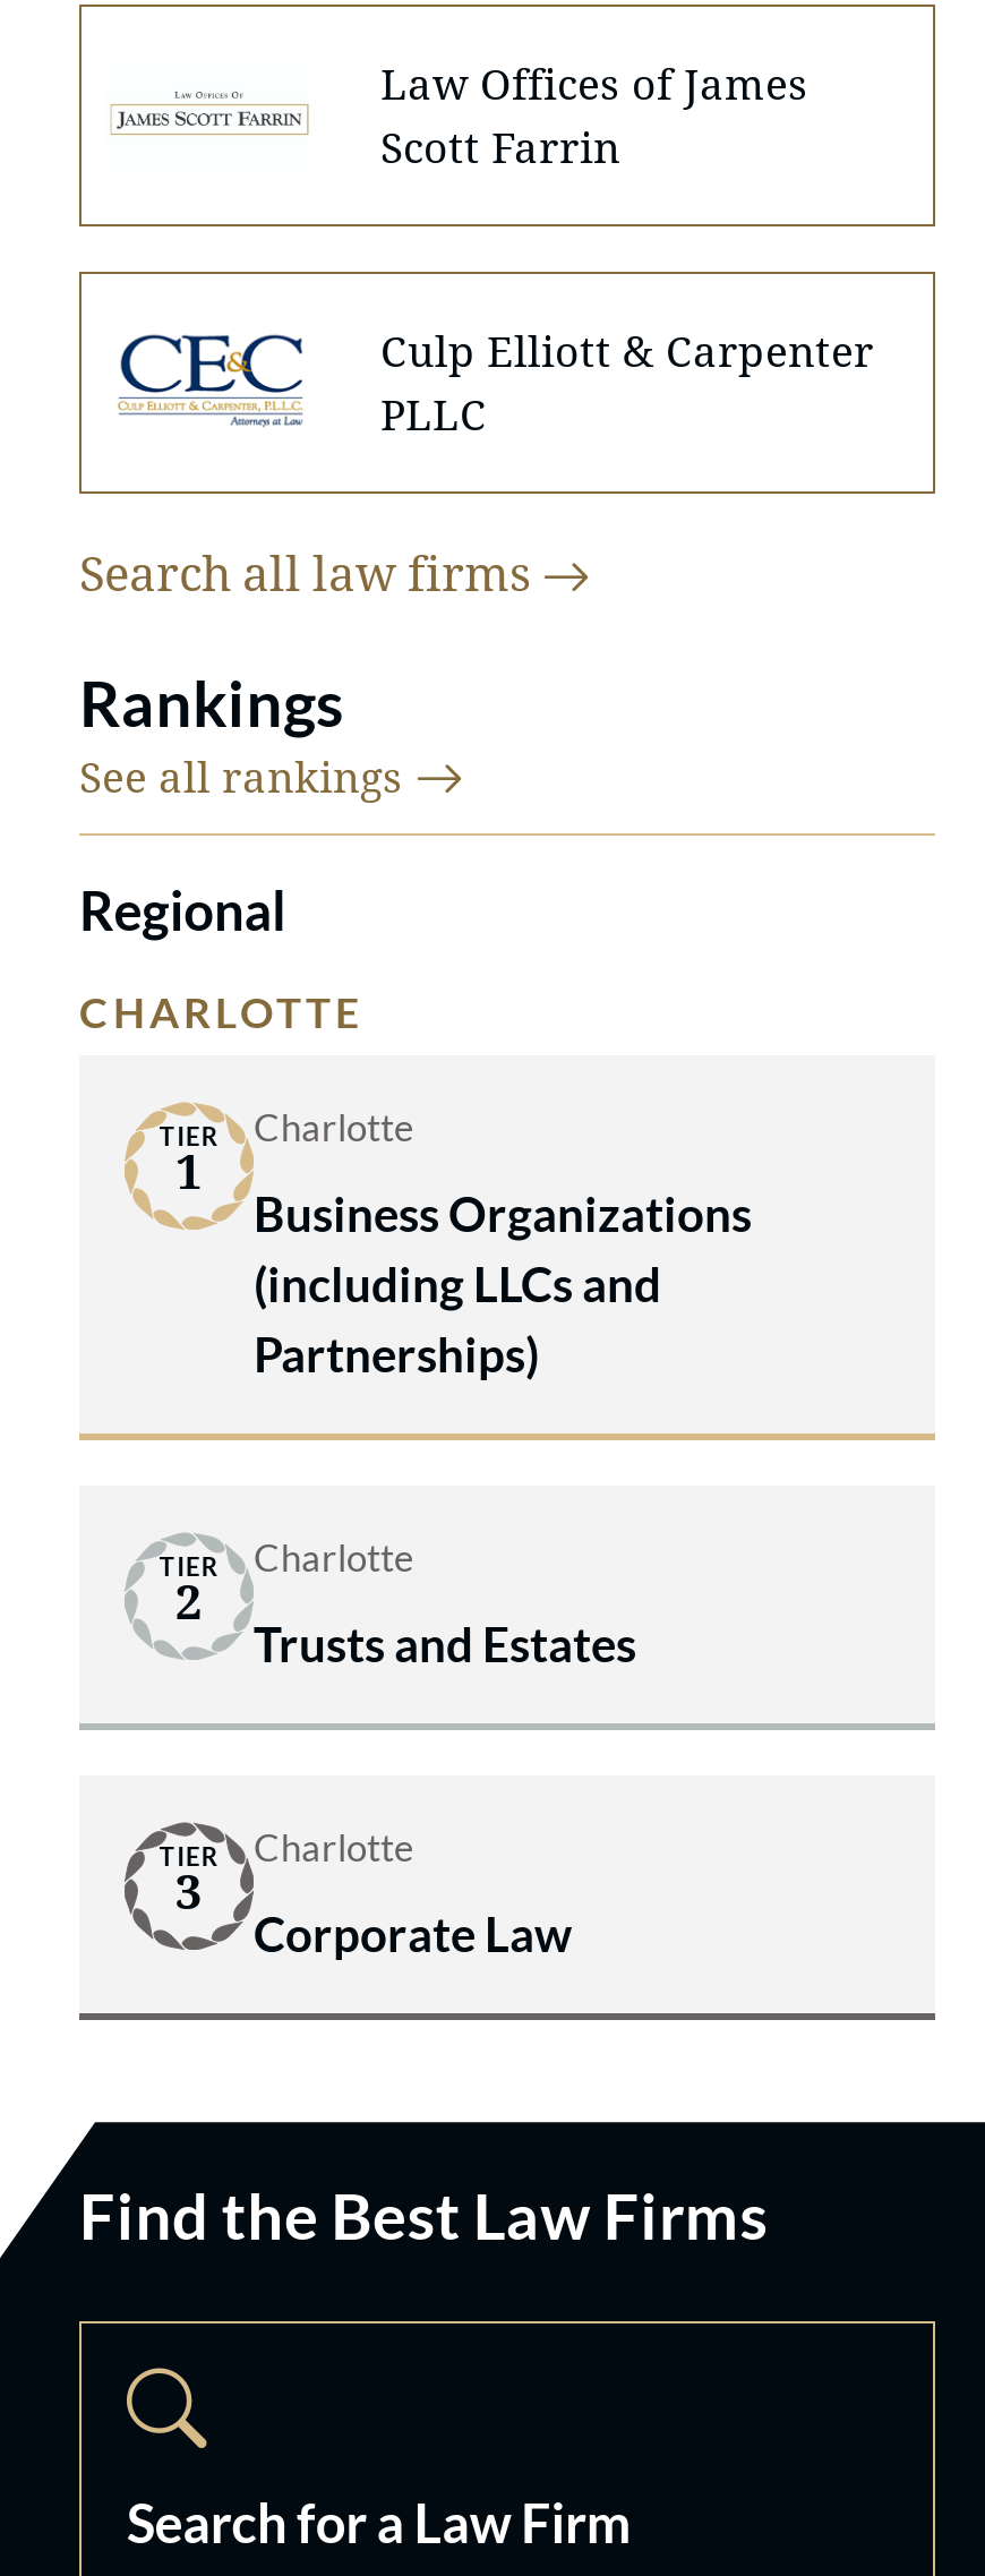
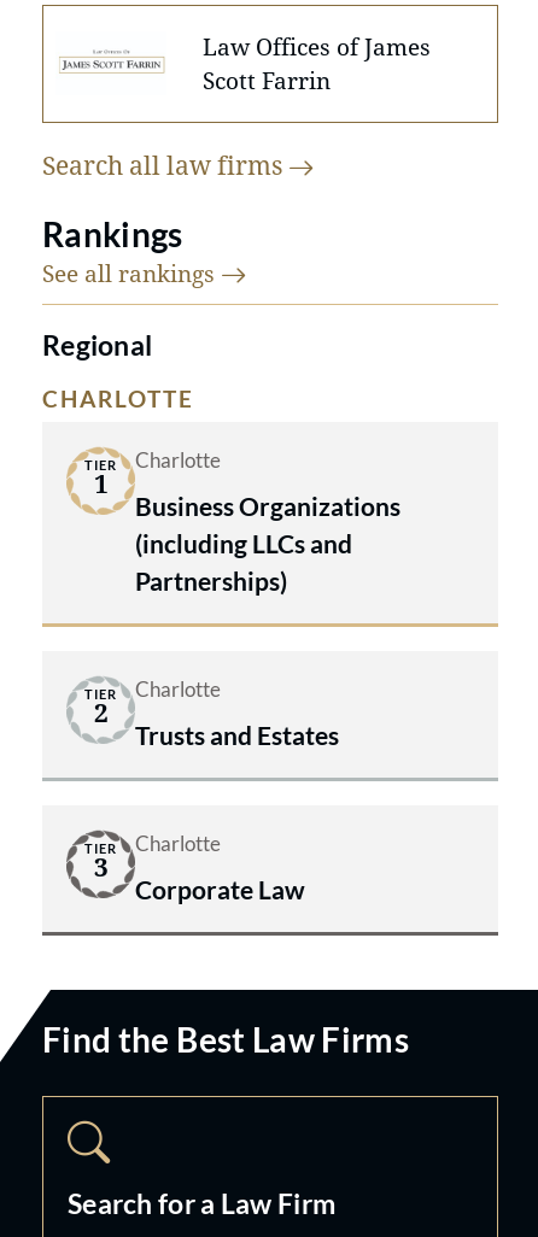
- [image]
- Culp Elliott & Carpenter
- PLLC
